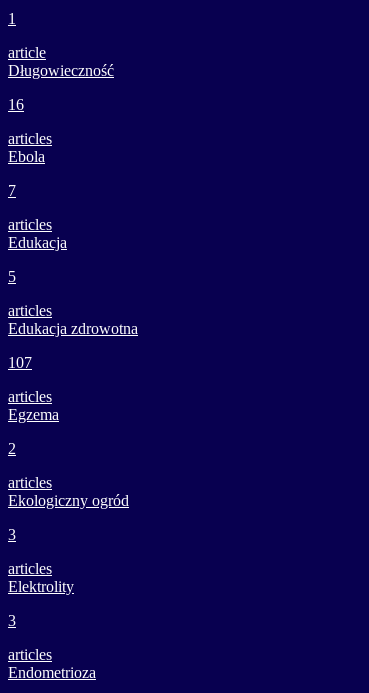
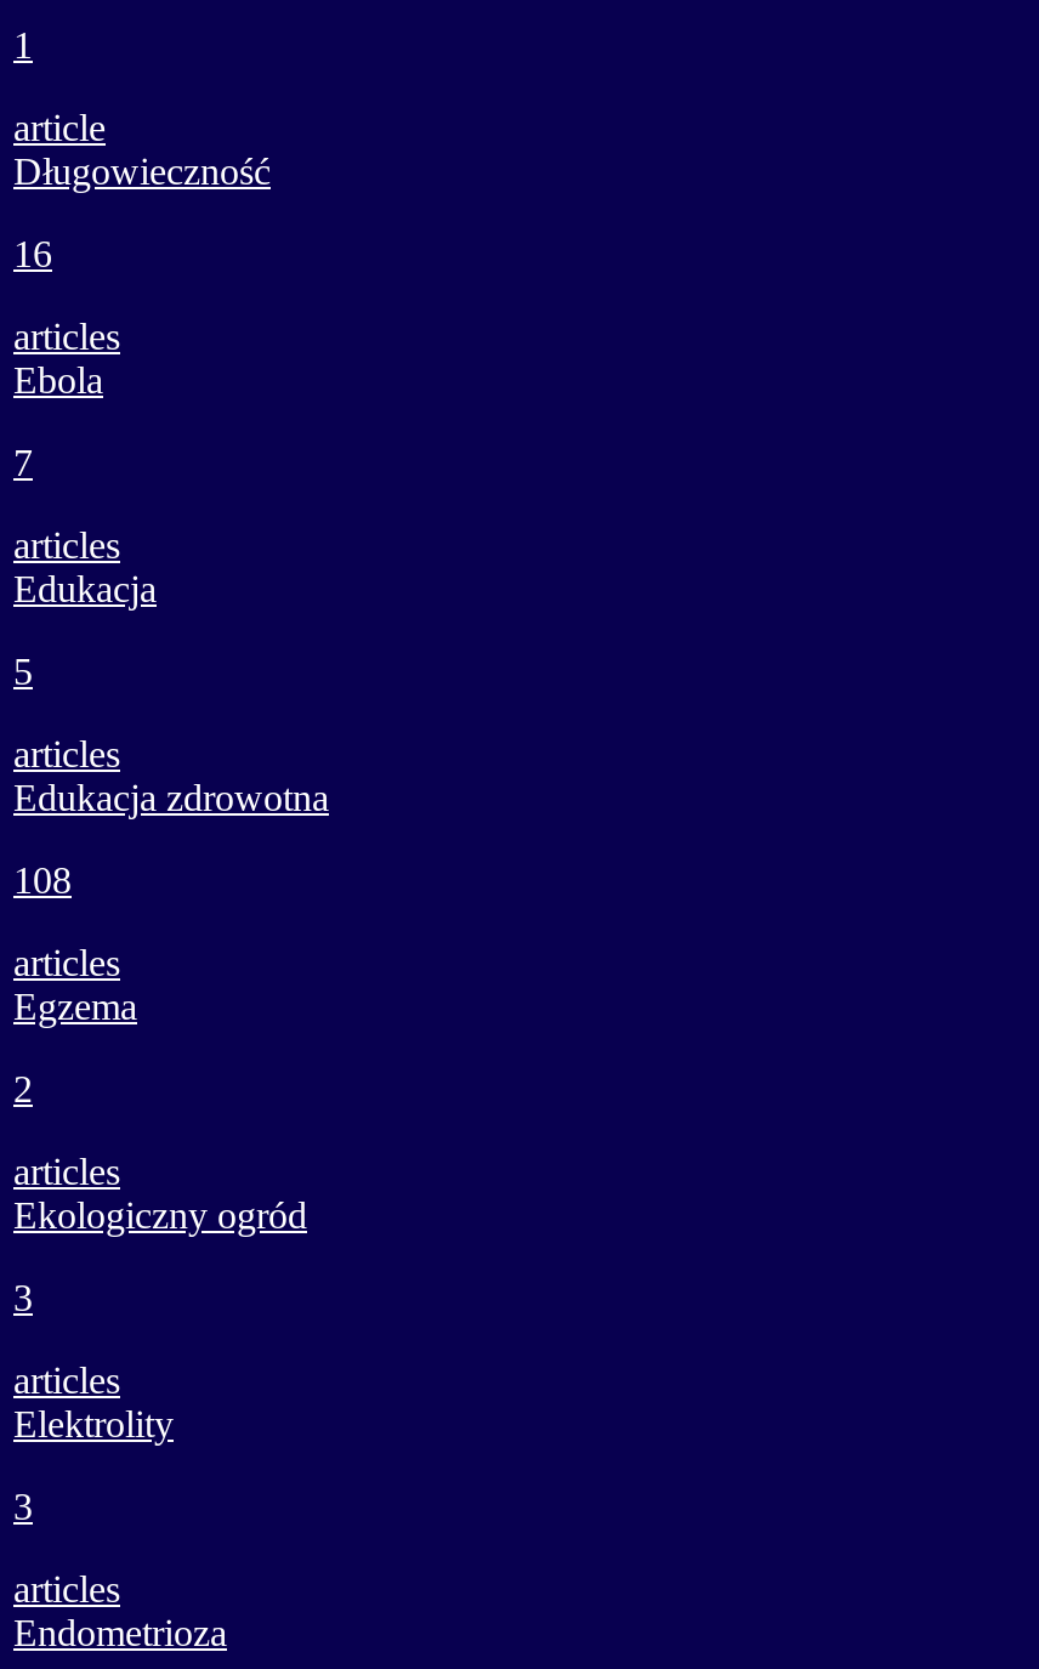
- 107
+ 108
